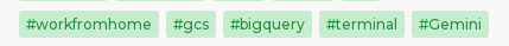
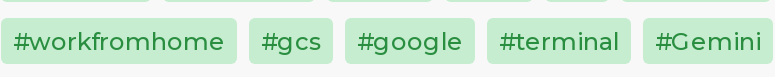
- #bigquery
+ #google
